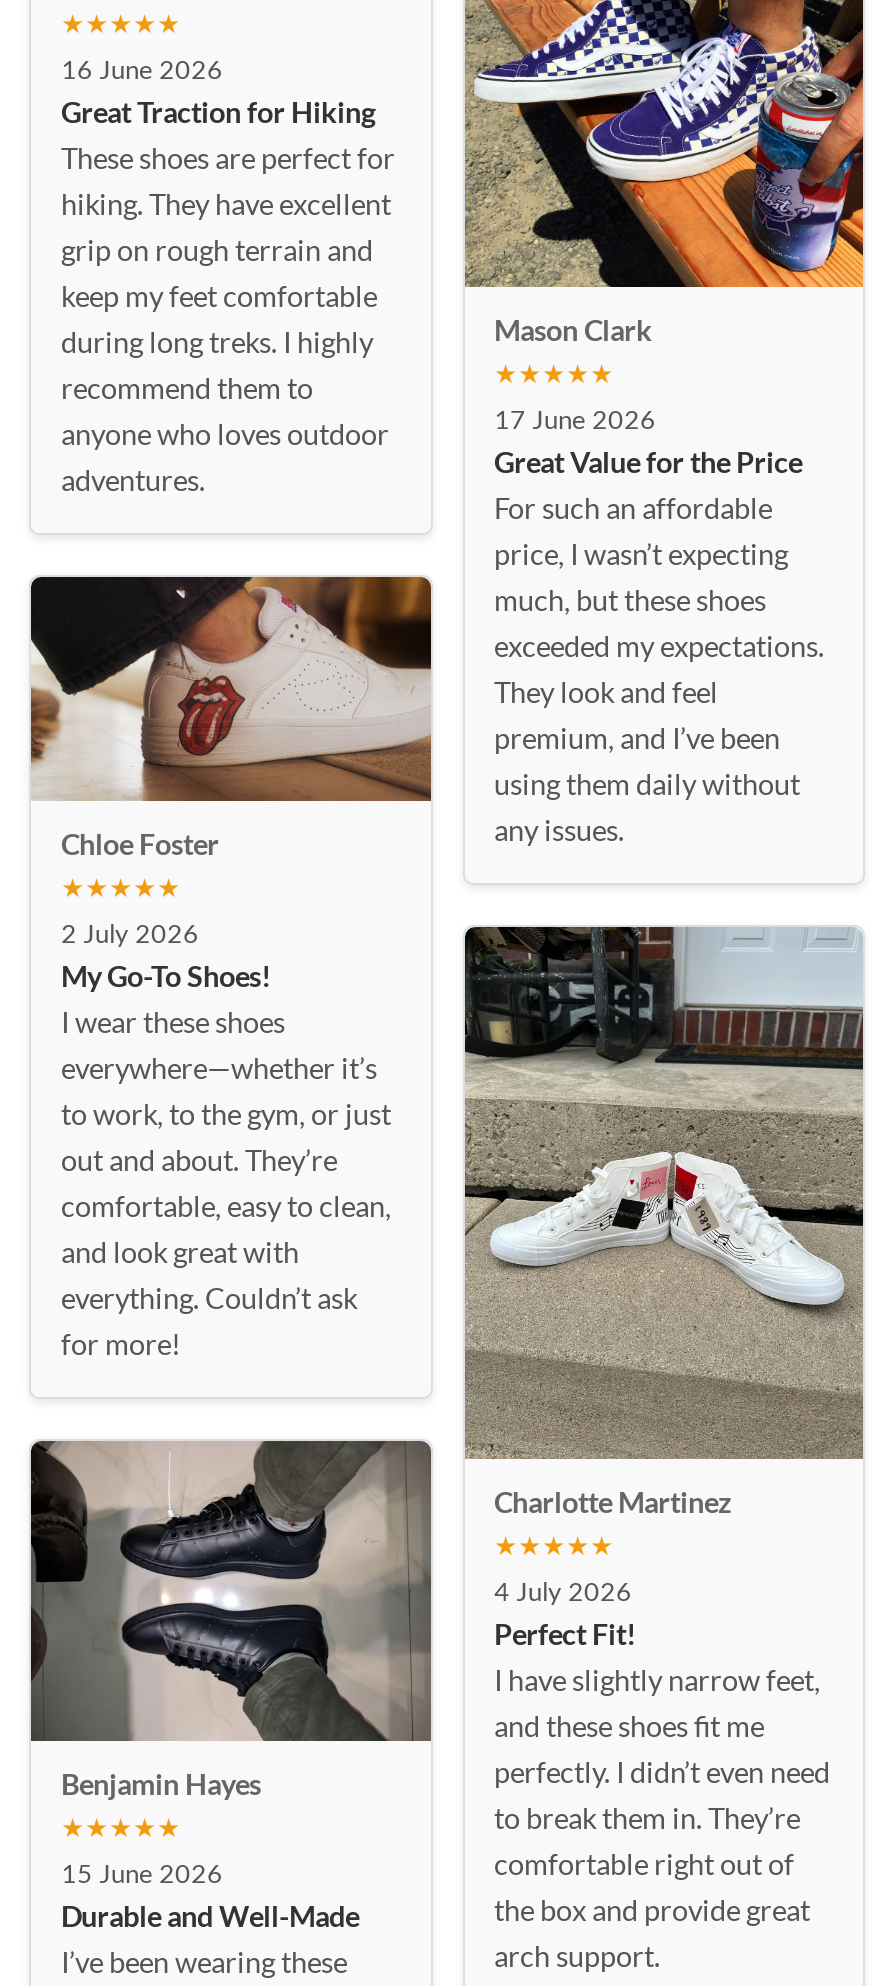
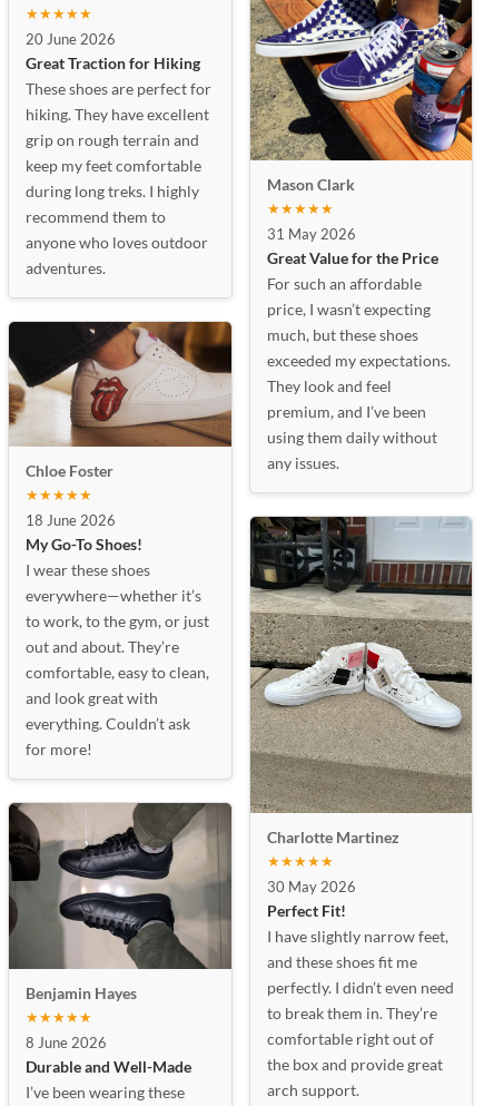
- 16 June 2026
+ 20 June 2026

- 17 June 2026
+ 31 May 2026

- 2 July 2026
+ 18 June 2026

- 4 July 2026
+ 30 May 2026

- 15 June 2026
+ 8 June 2026
